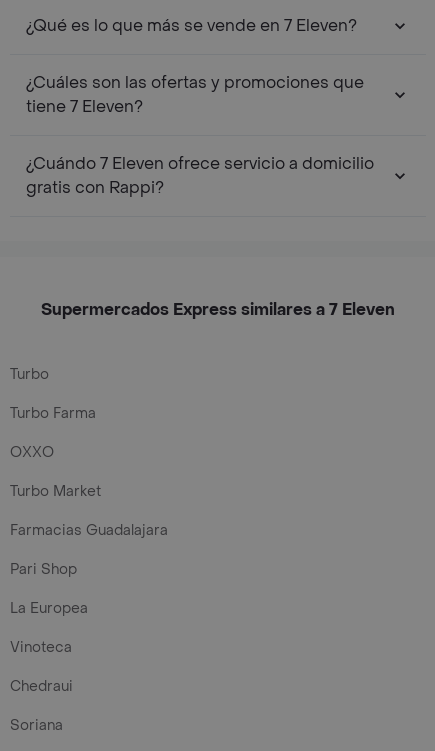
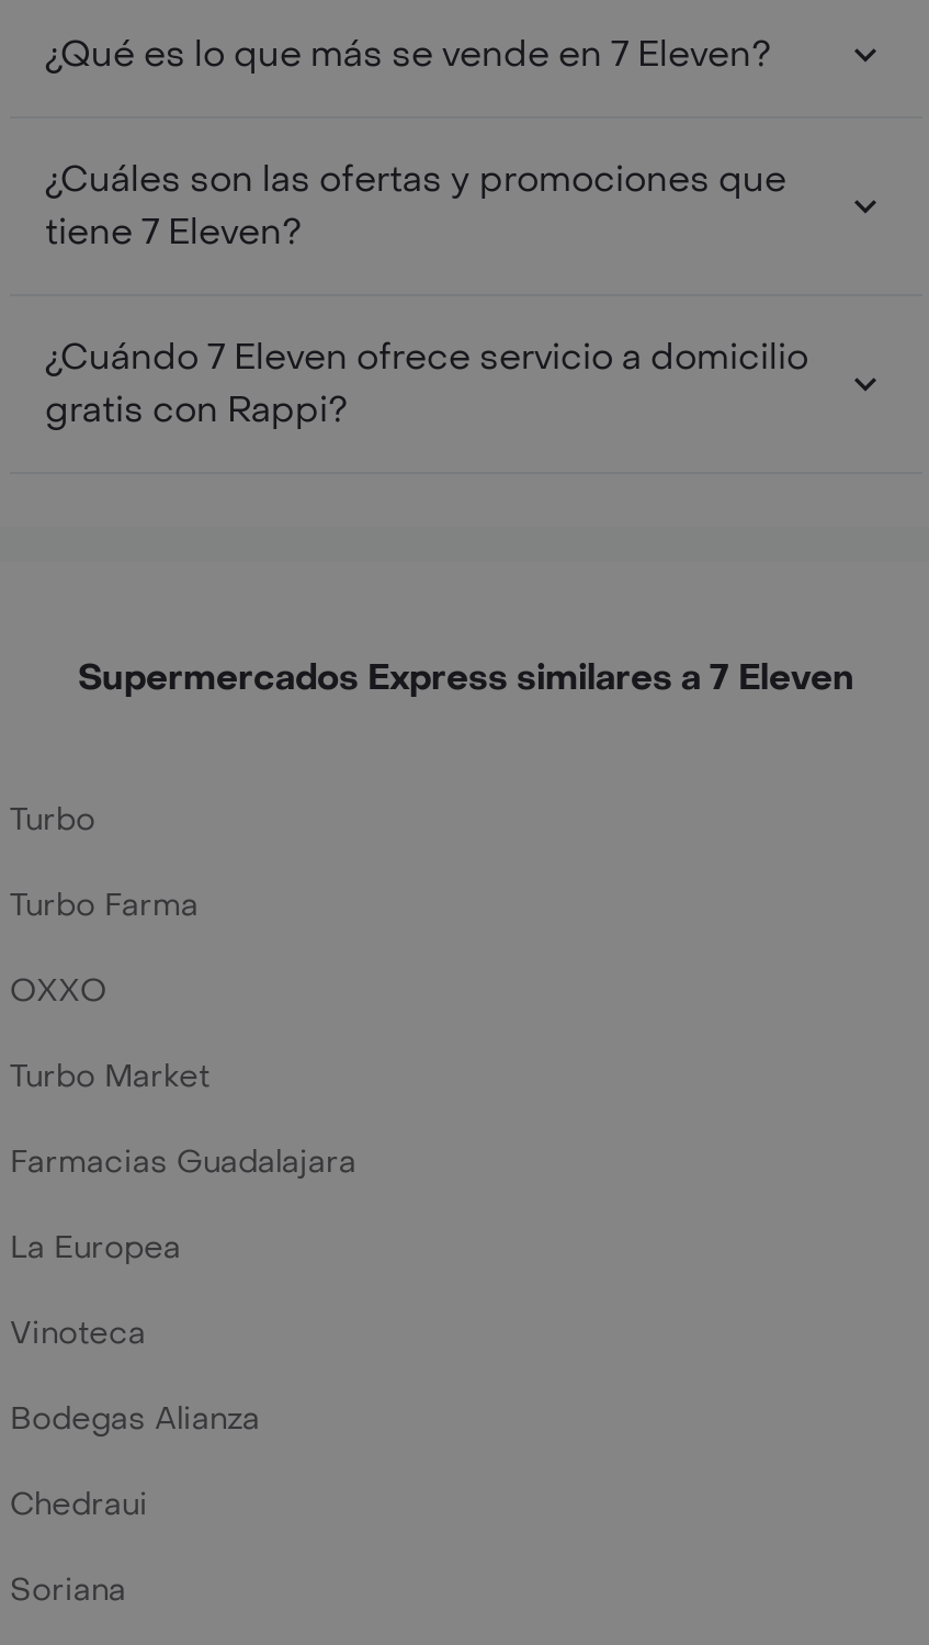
- Pari Shop

moved up: La Europea | Vinoteca

+ Bodegas Alianza
